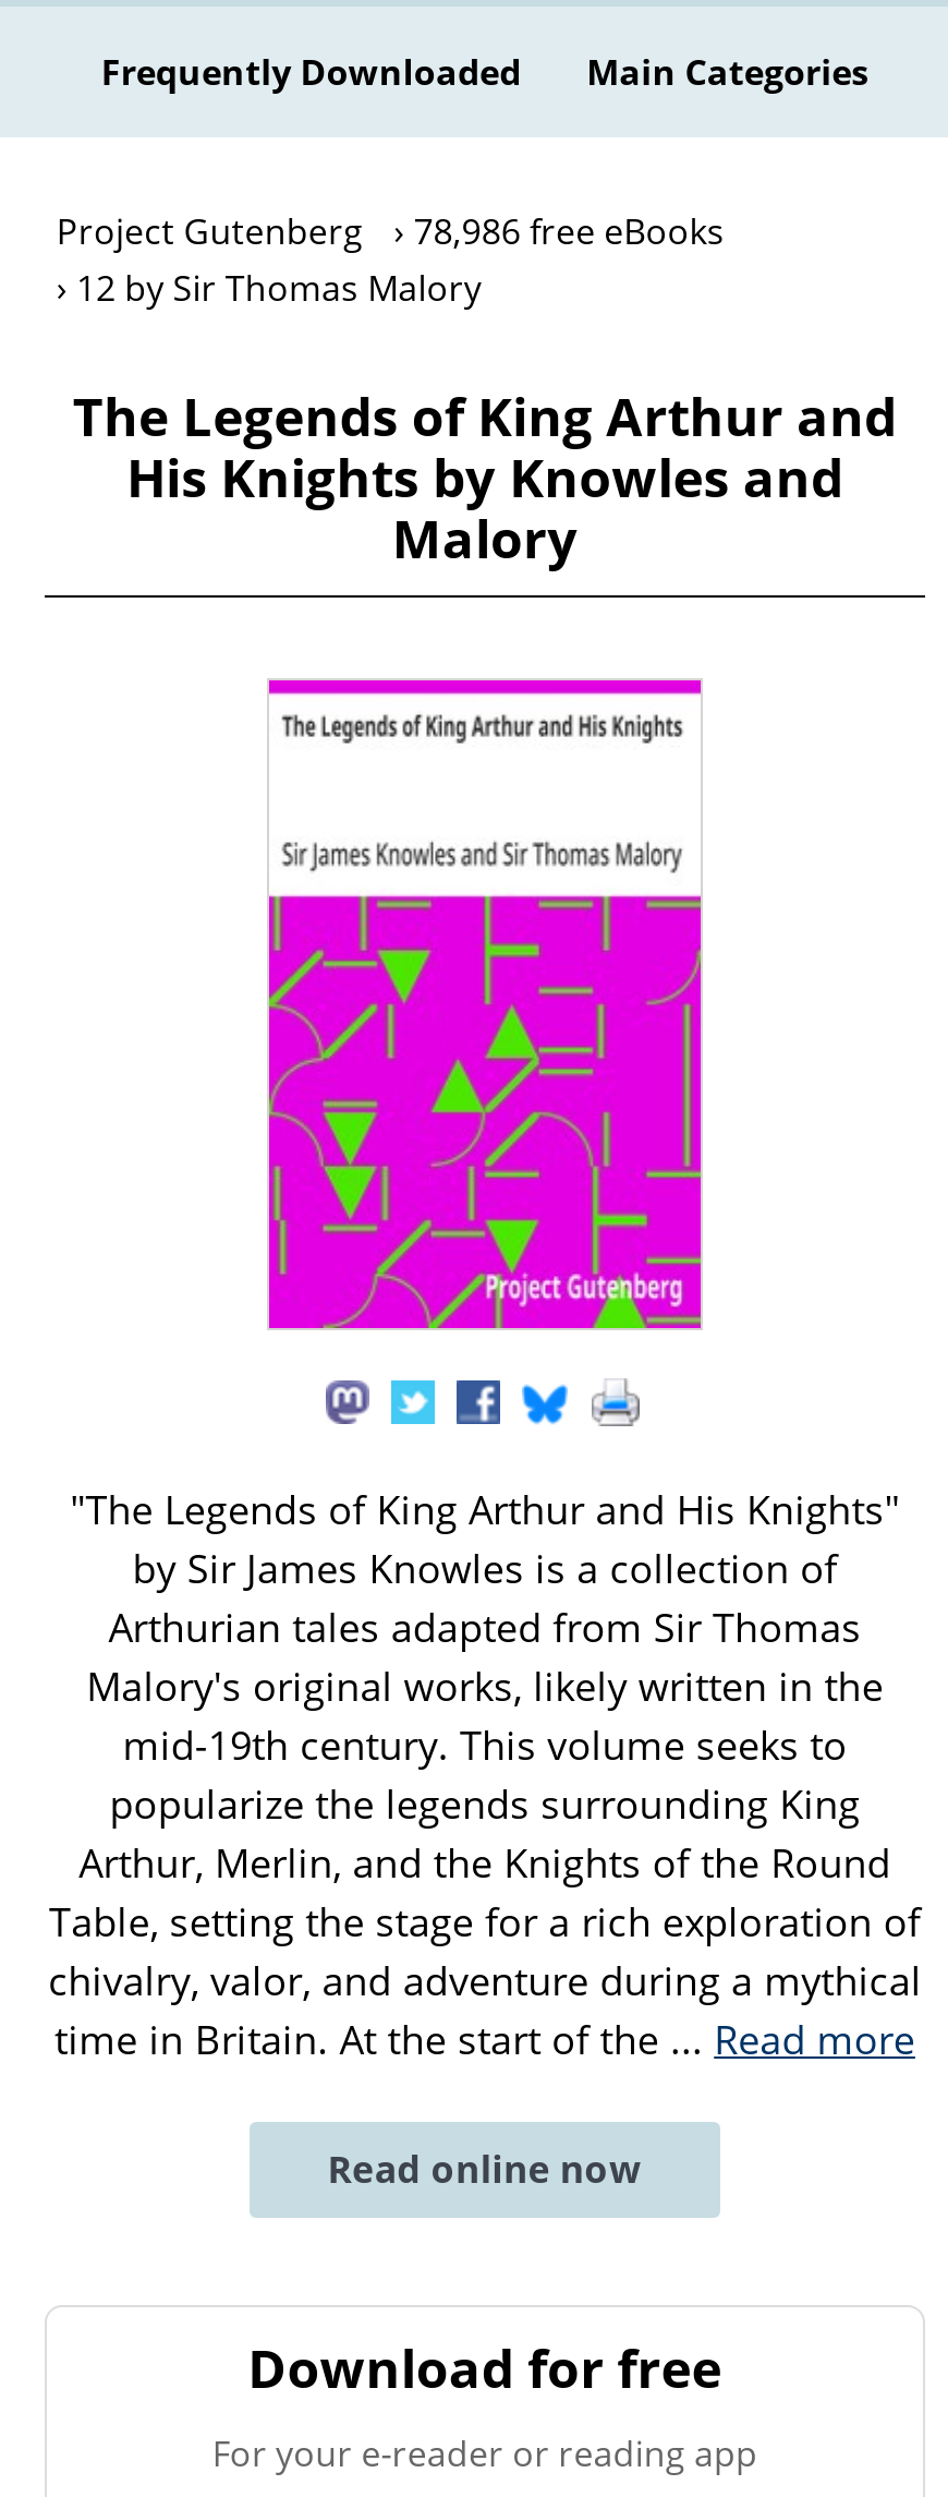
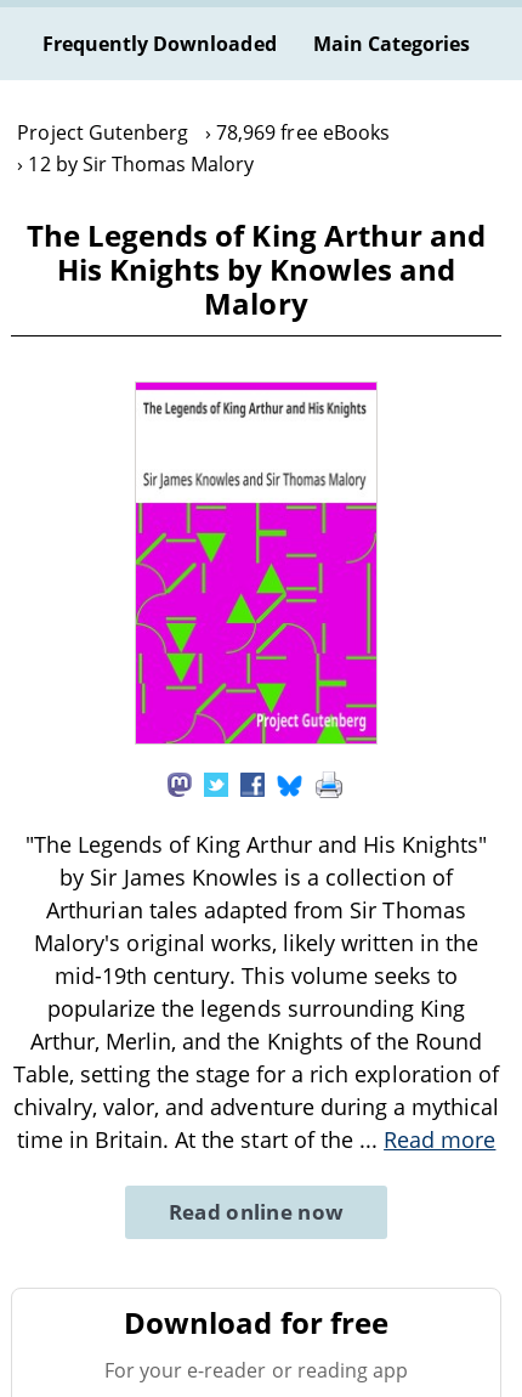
- Project Gutenberg 78,986 free eBooks
+ Project Gutenberg 78,969 free eBooks
